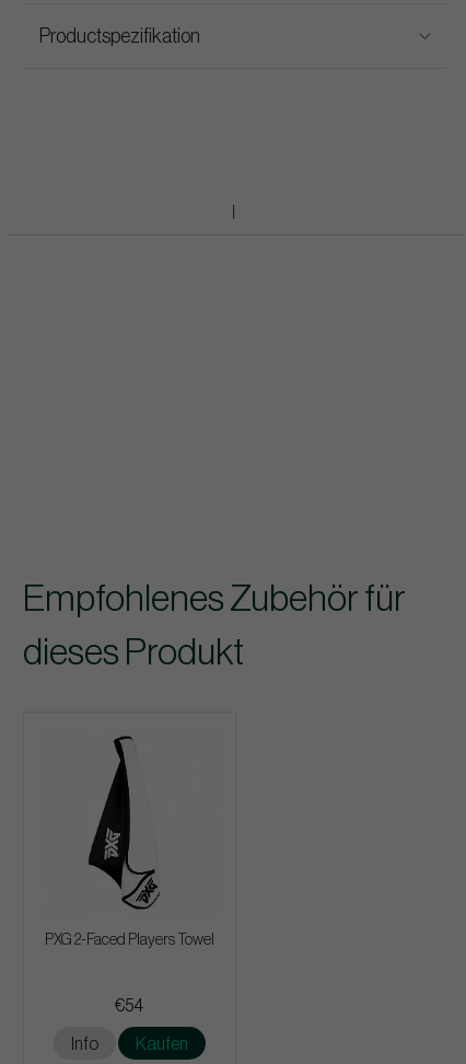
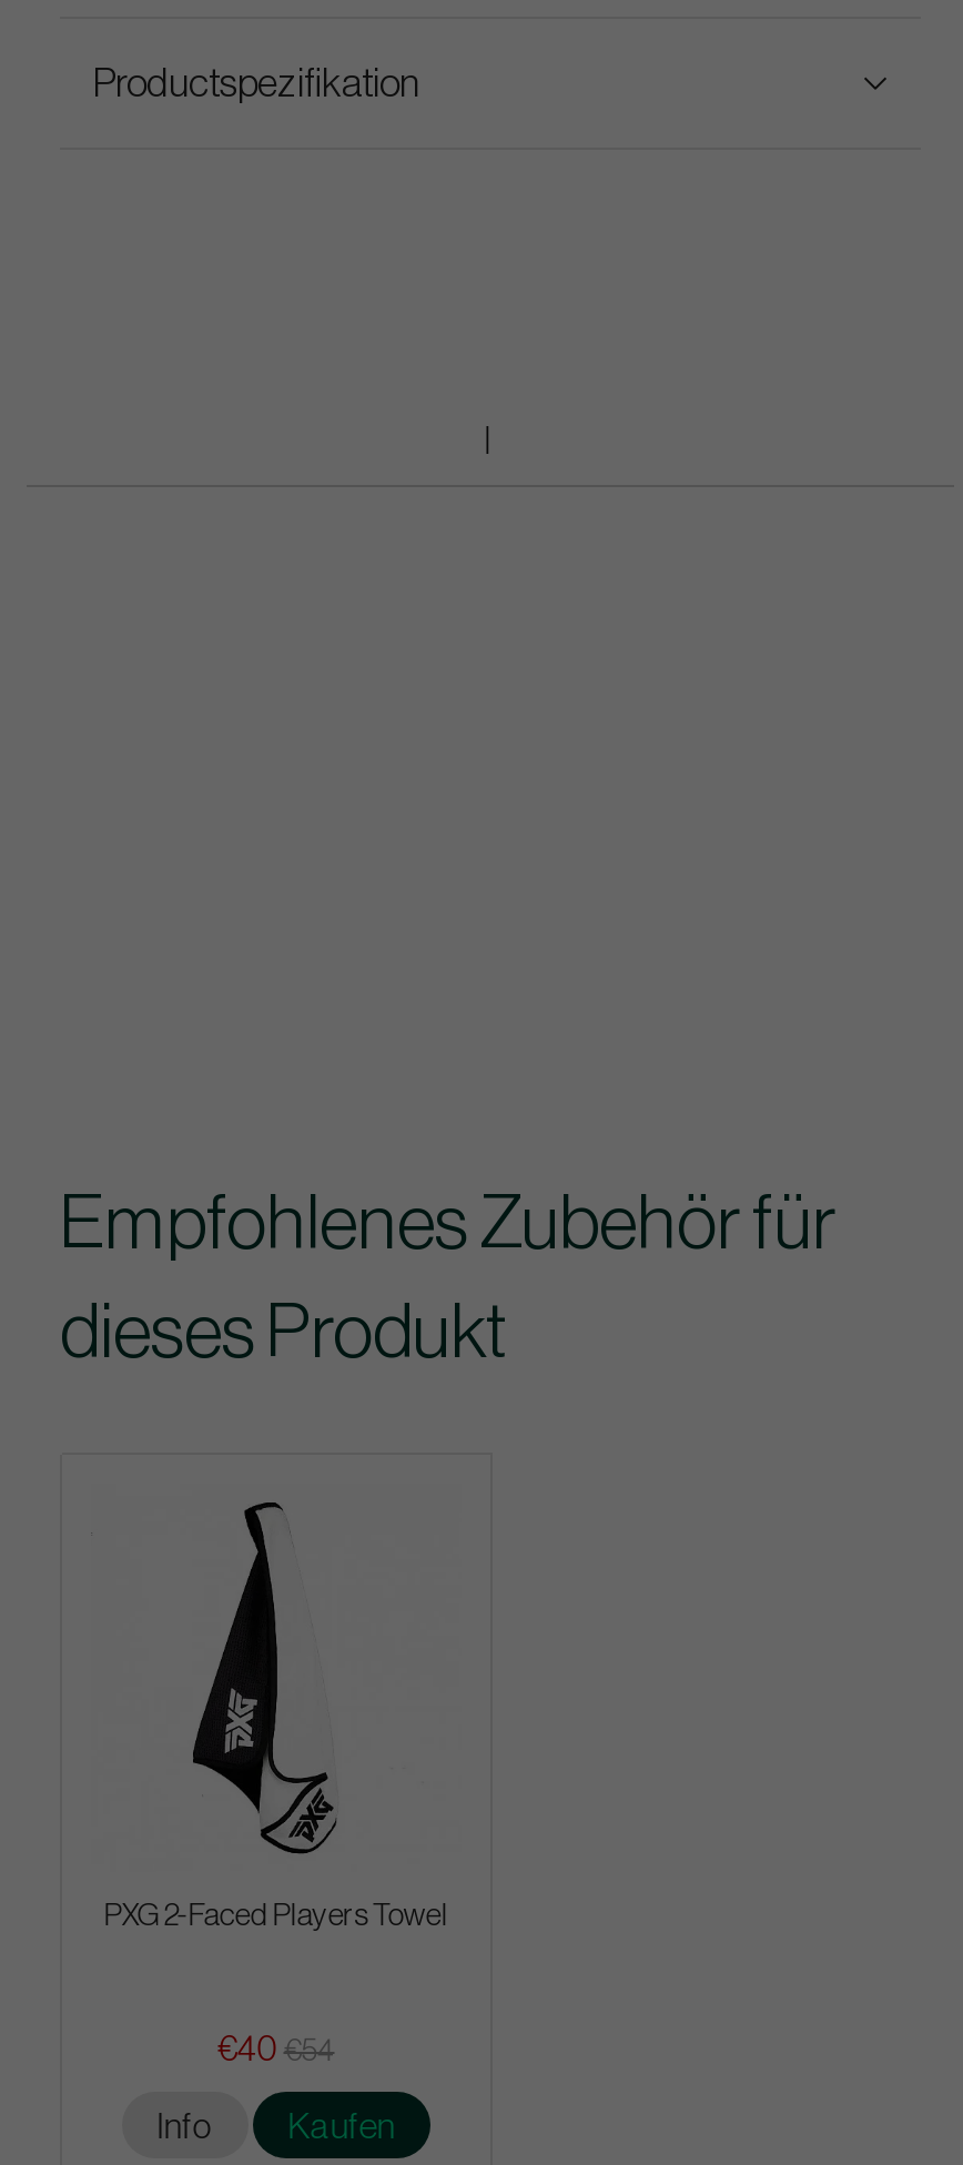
- €54
+ €40 €54
